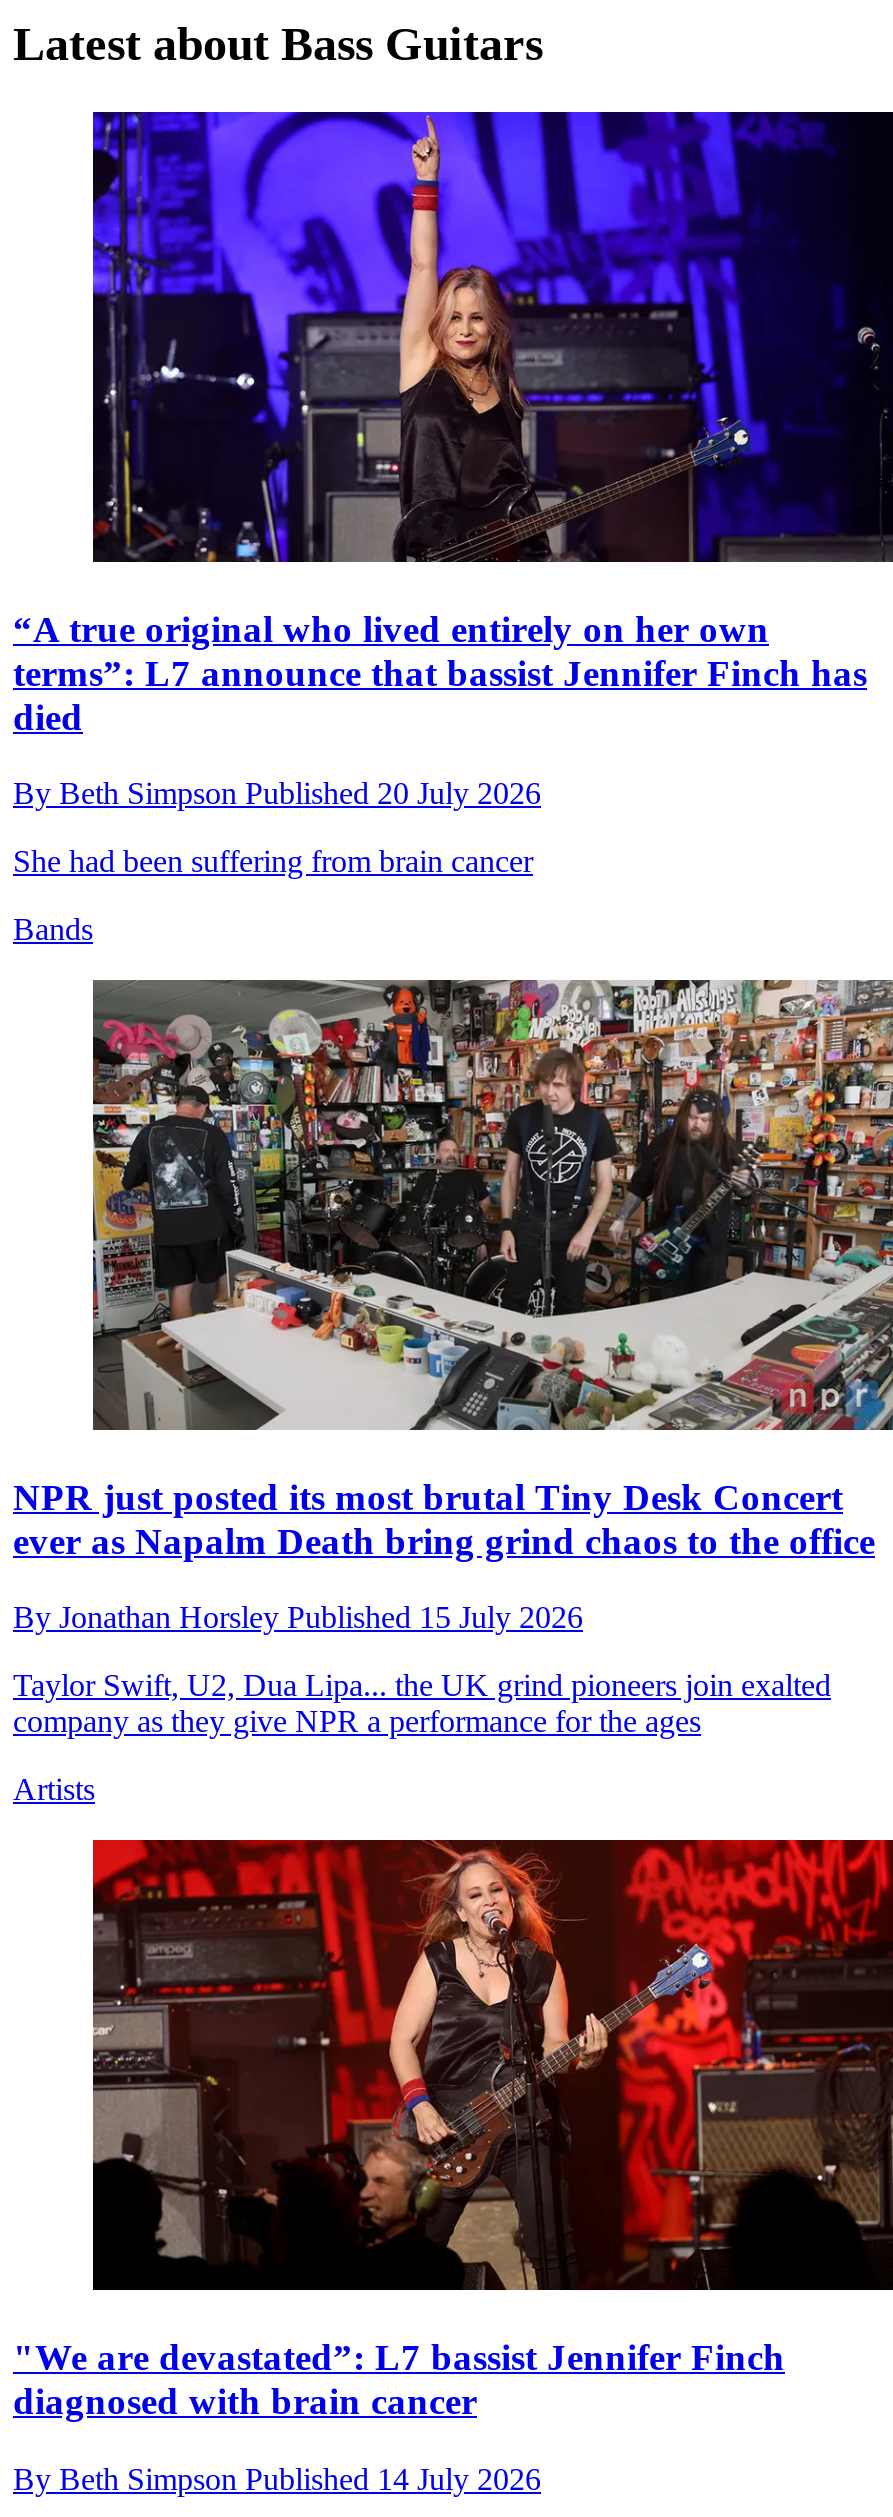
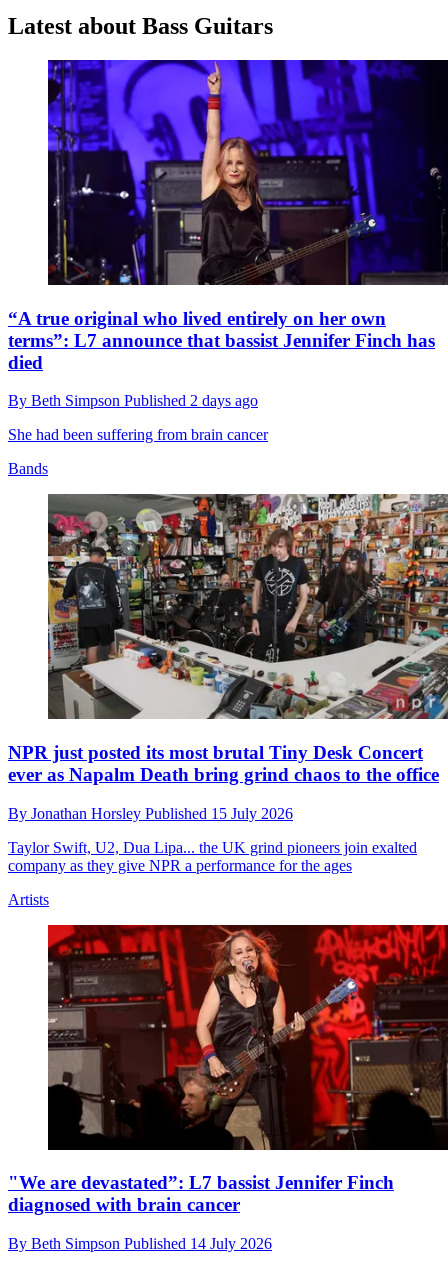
- By Beth Simpson Published 20 July 2026
+ By Beth Simpson Published 2 days ago
